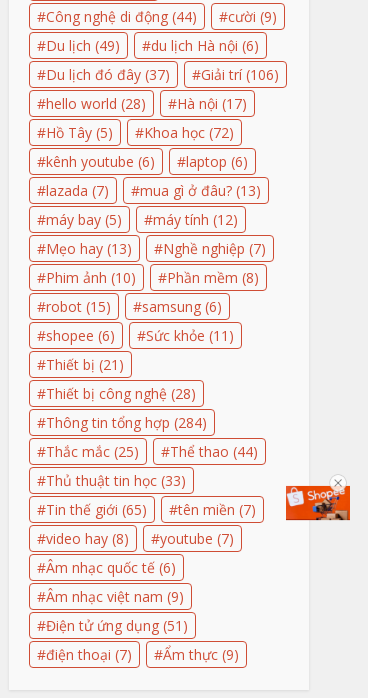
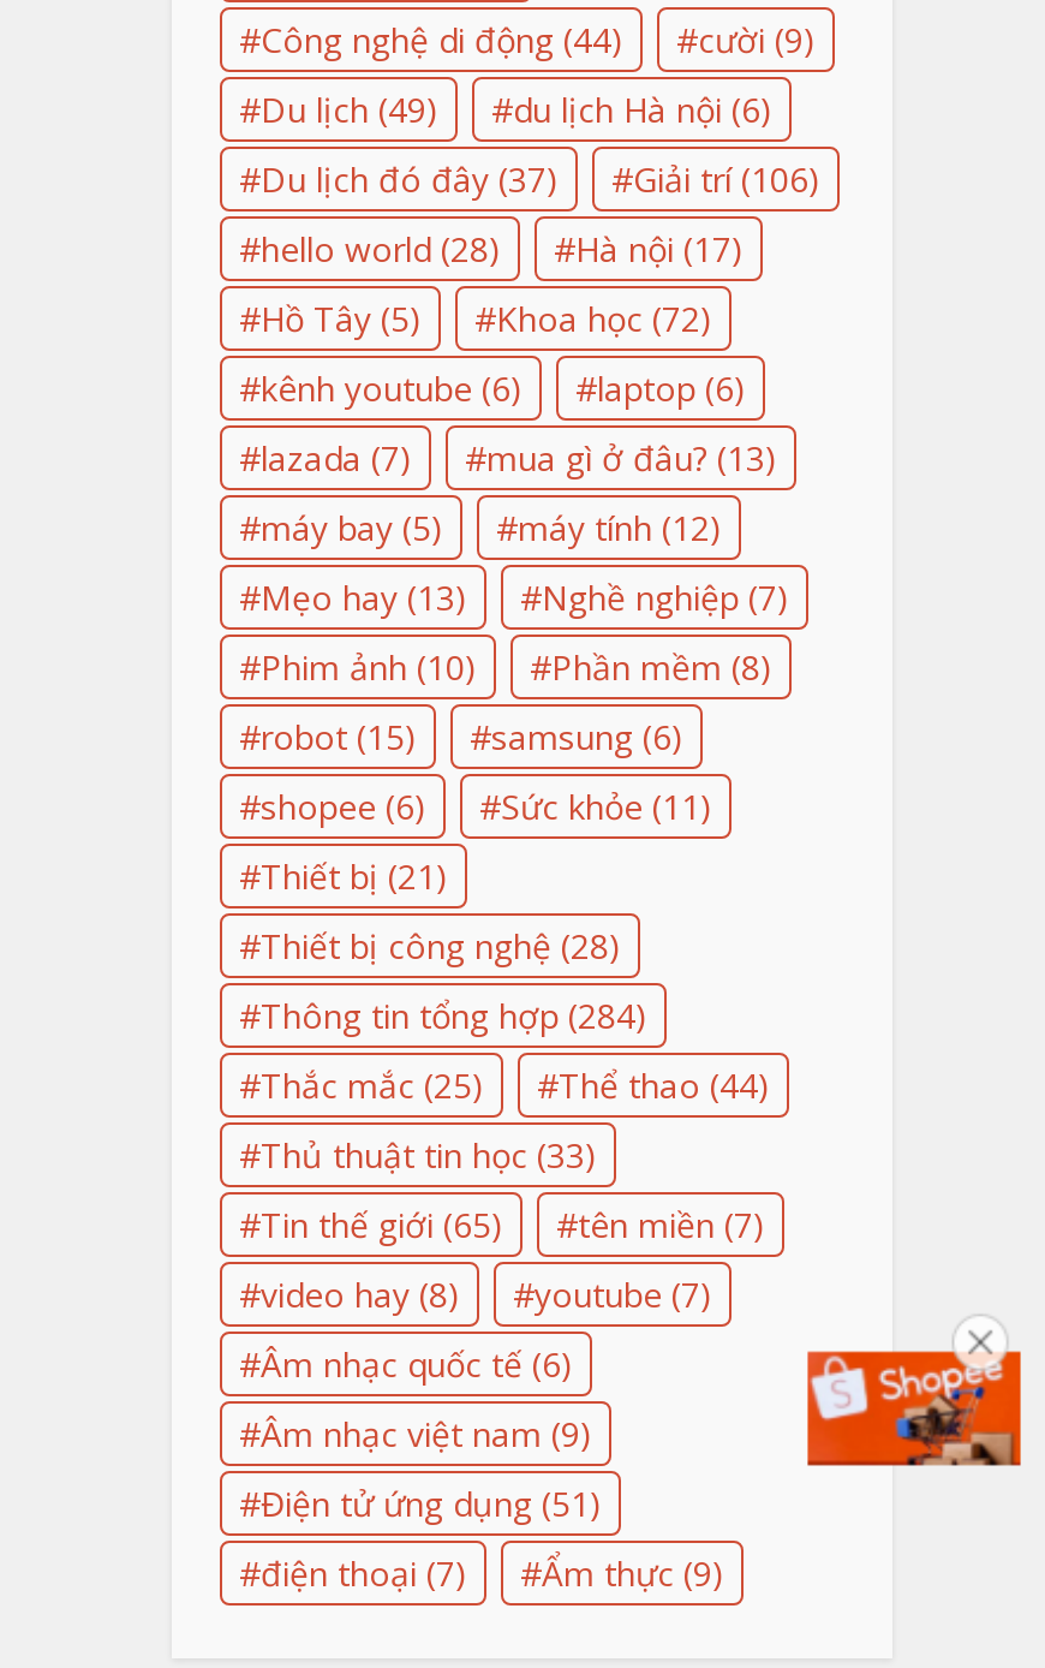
- [image]

+ [image]
